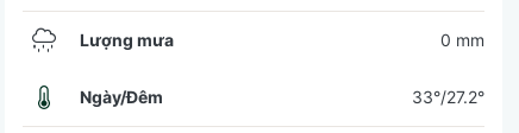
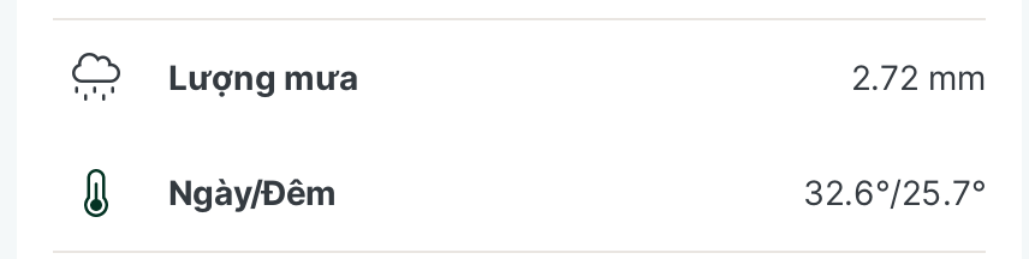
- 0 mm
+ 2.72 mm

- 33°/27.2°
+ 32.6°/25.7°
